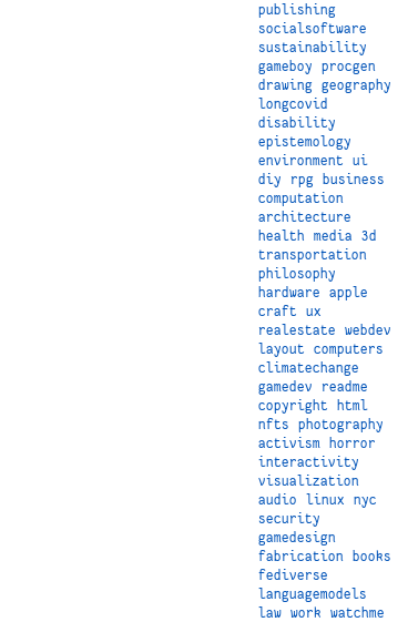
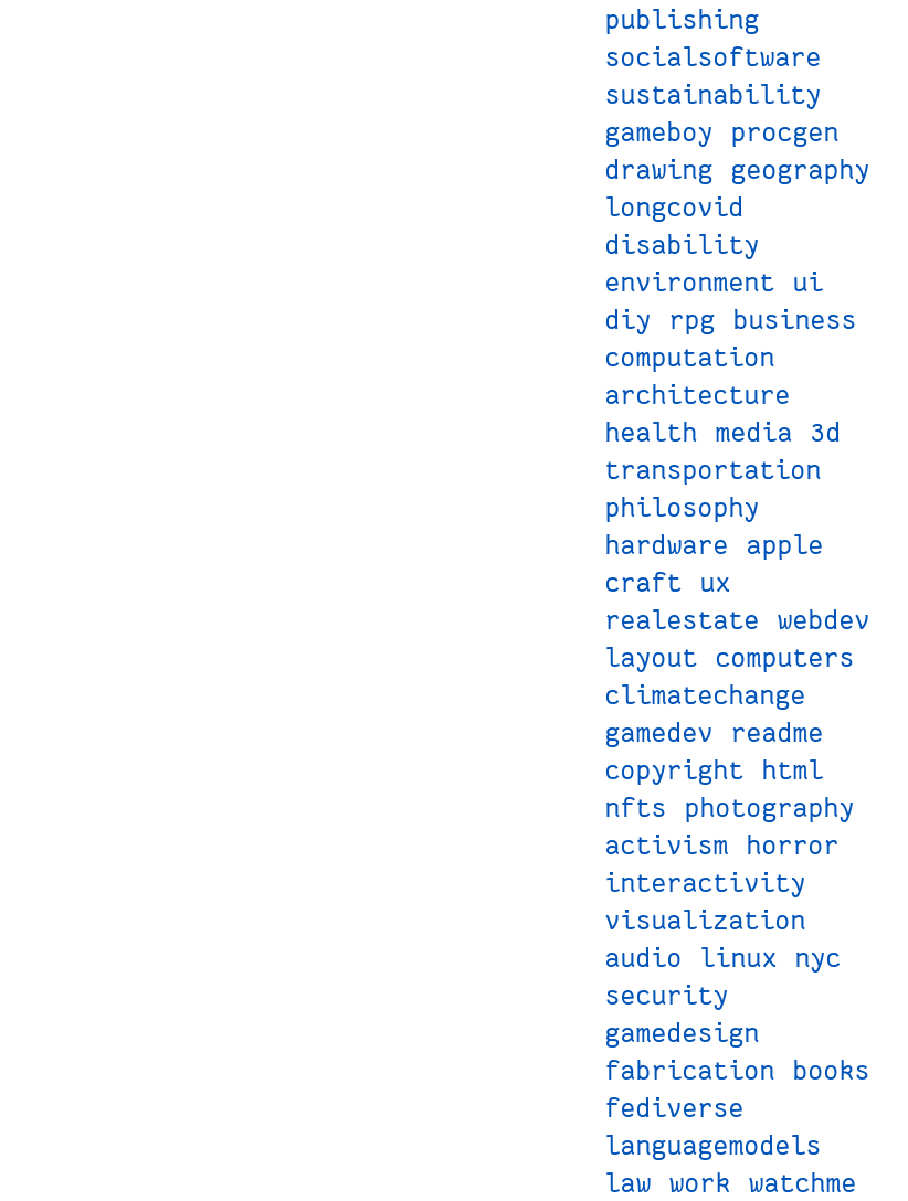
- epistemology
